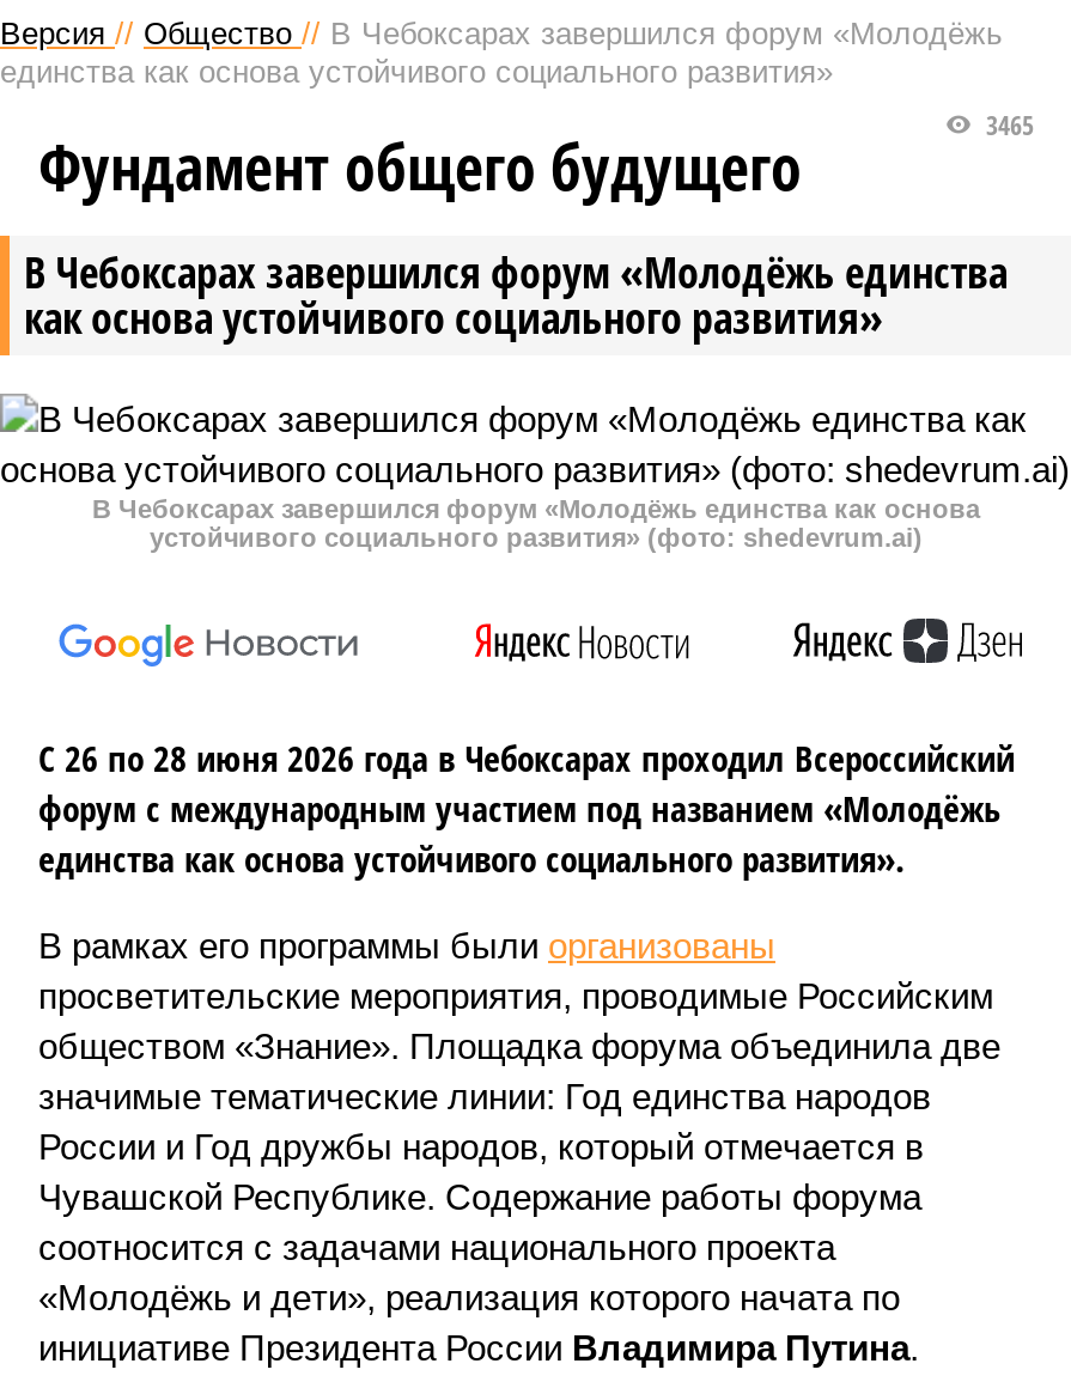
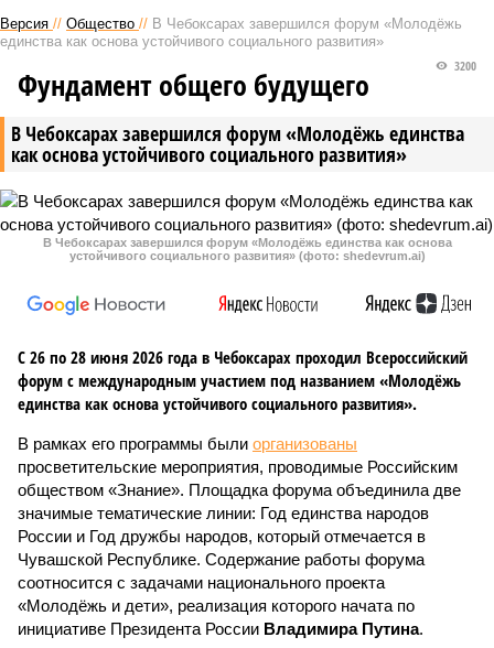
- 3465
+ 3200
